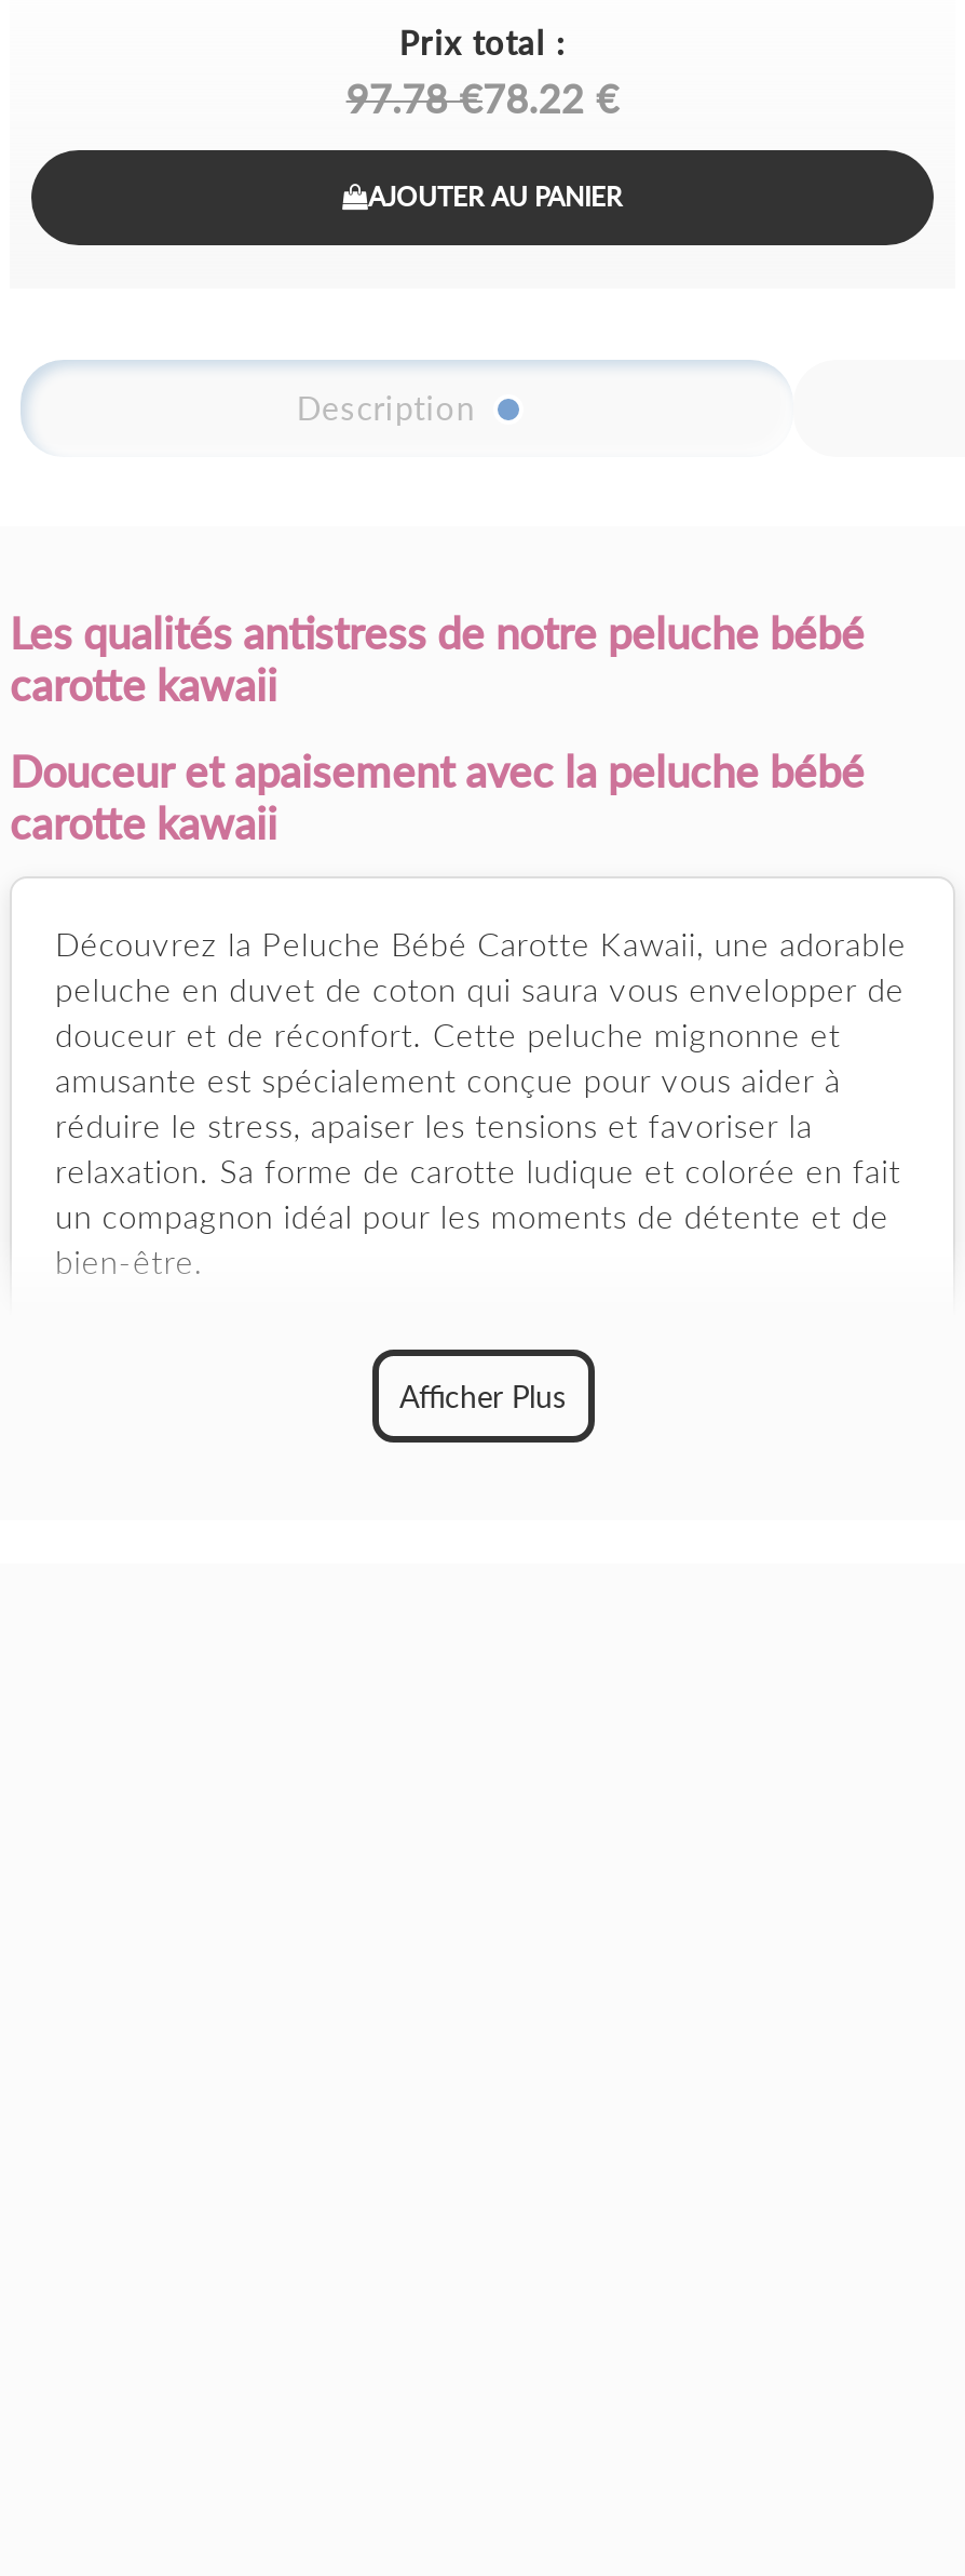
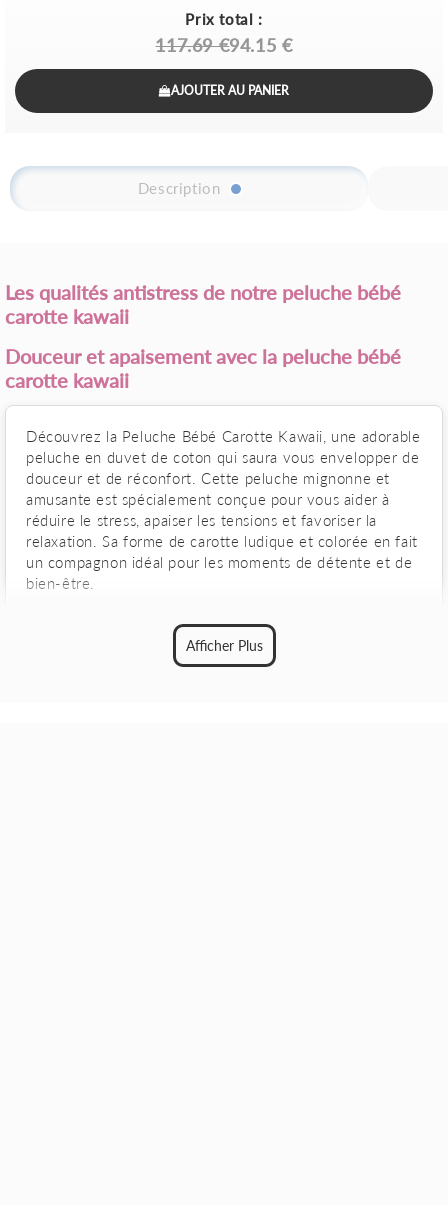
- 97.78 €78.22 €
+ 117.69 €94.15 €
